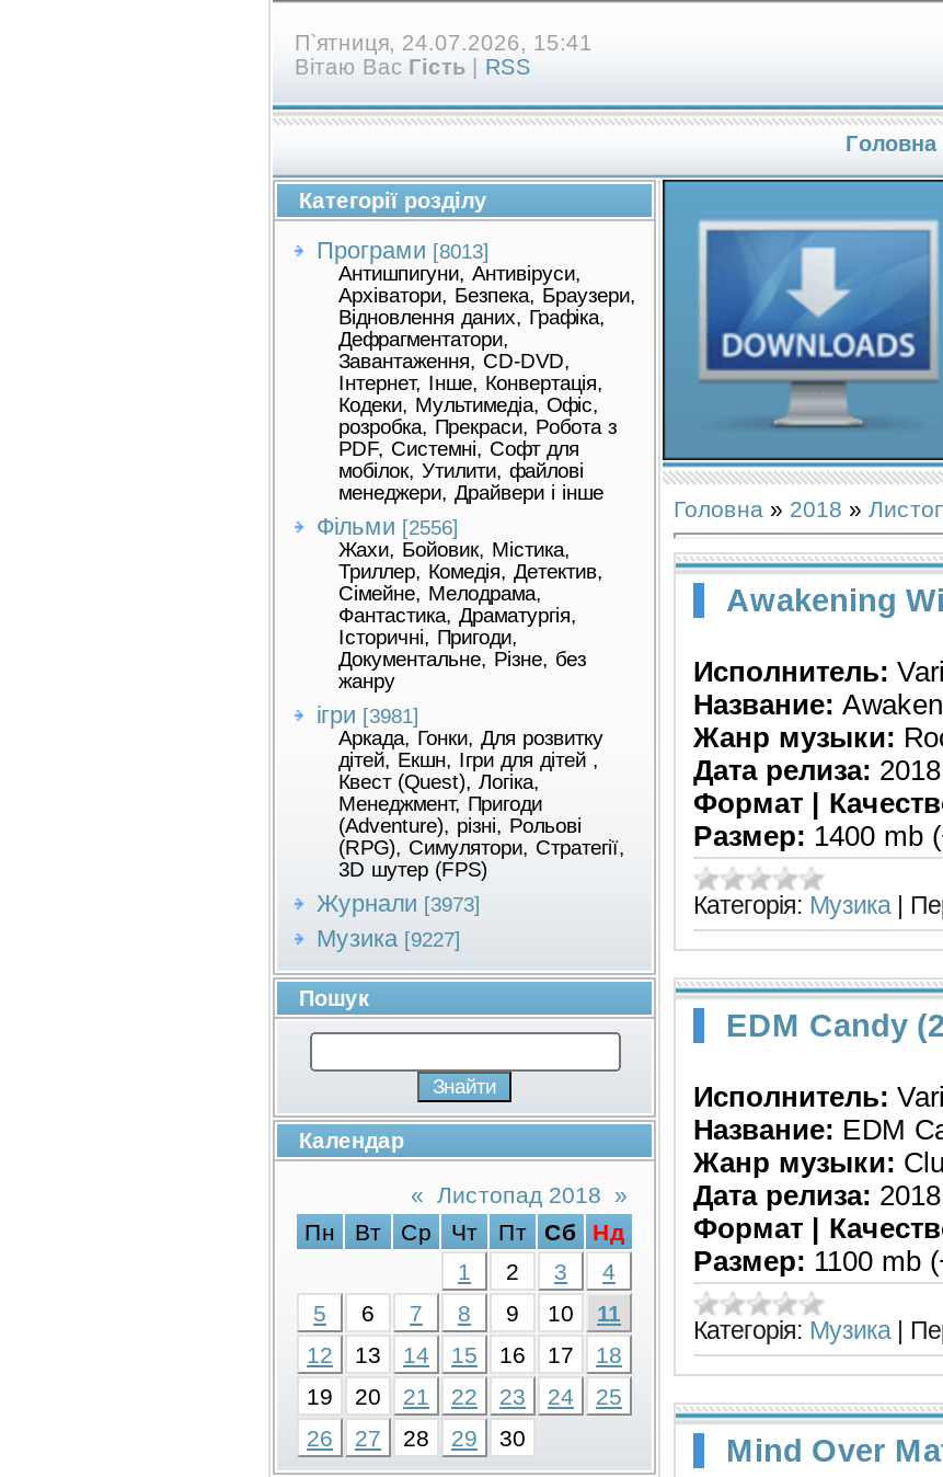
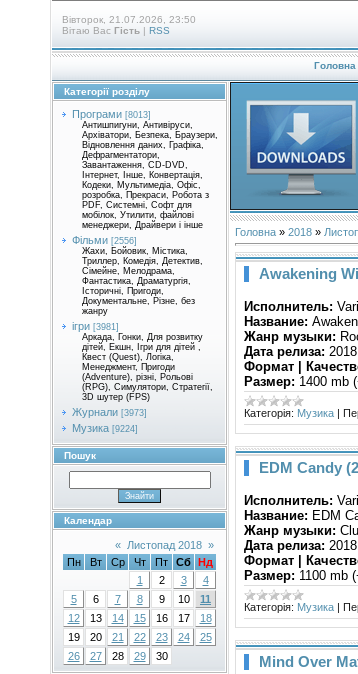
- П`ятниця, 24.07.2026, 15:41
+ Вівторок, 21.07.2026, 23:50

- Музика [9227]
+ Музика [9224]
